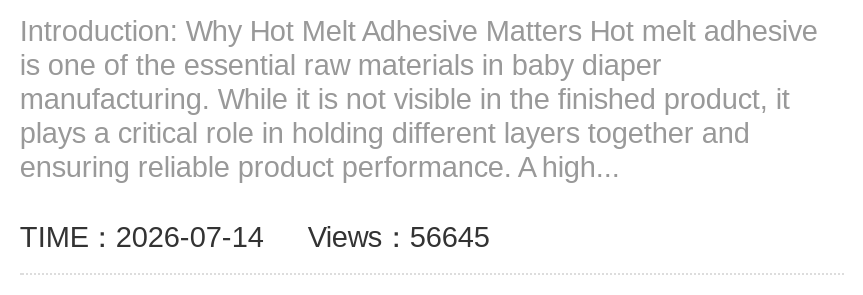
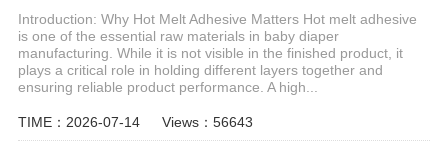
- TIME：2026-07-14 Views：56645
+ TIME：2026-07-14 Views：56643
